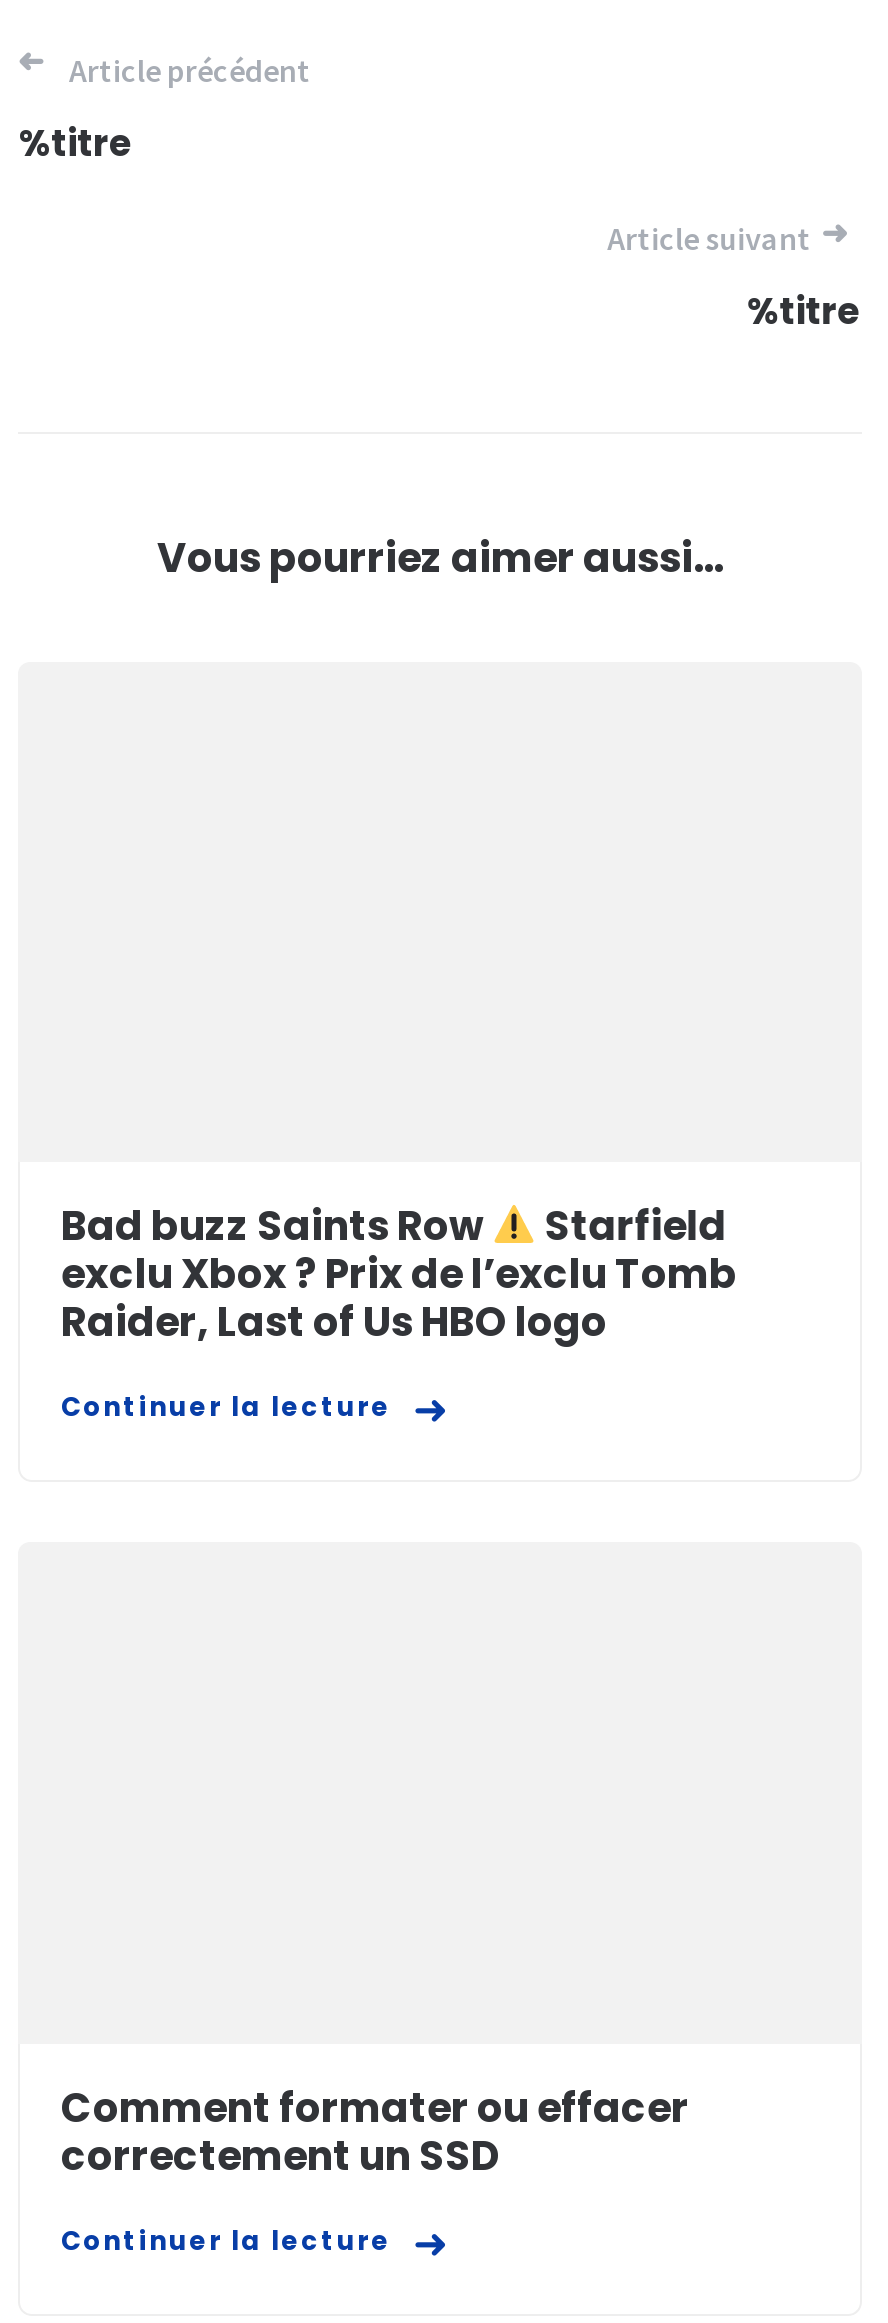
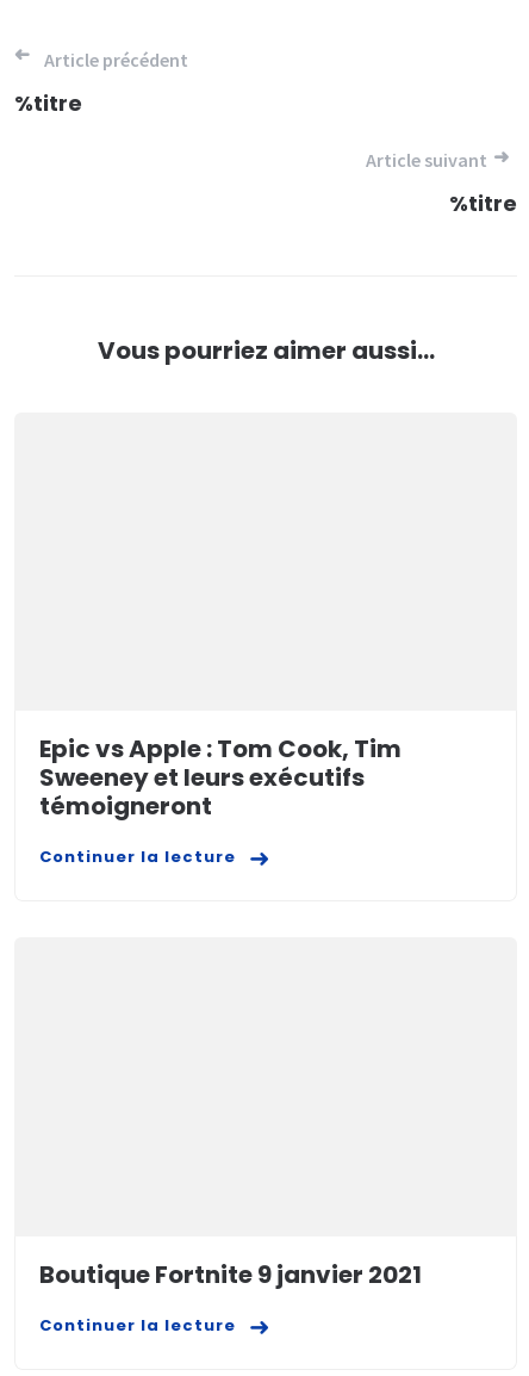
- Bad buzz Saints Row
- Starfield
- exclu Xbox ? Prix de l’exclu Tomb
- Raider, Last of Us HBO logo
+ Epic vs Apple : Tom Cook, Tim
+ Sweeney et leurs exécutifs
+ témoigneront

- Comment formater ou effacer
- correctement un SSD
+ Boutique Fortnite 9 janvier 2021
